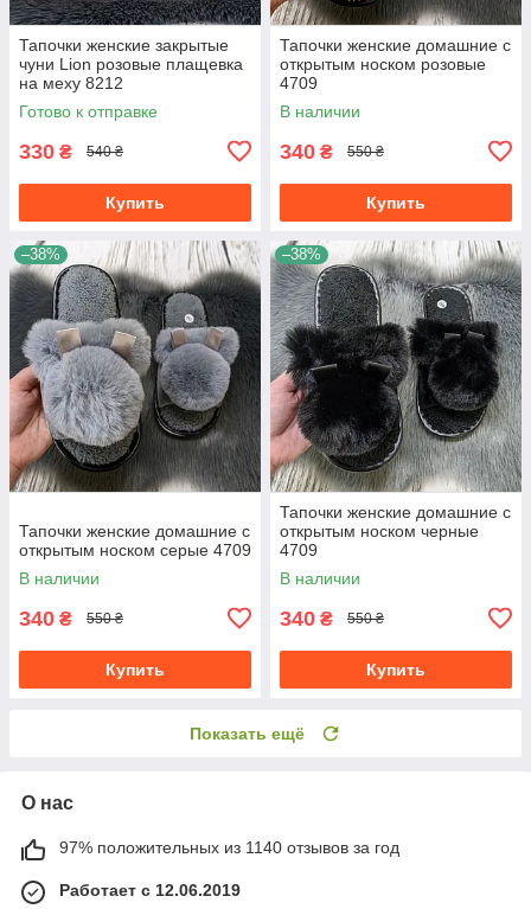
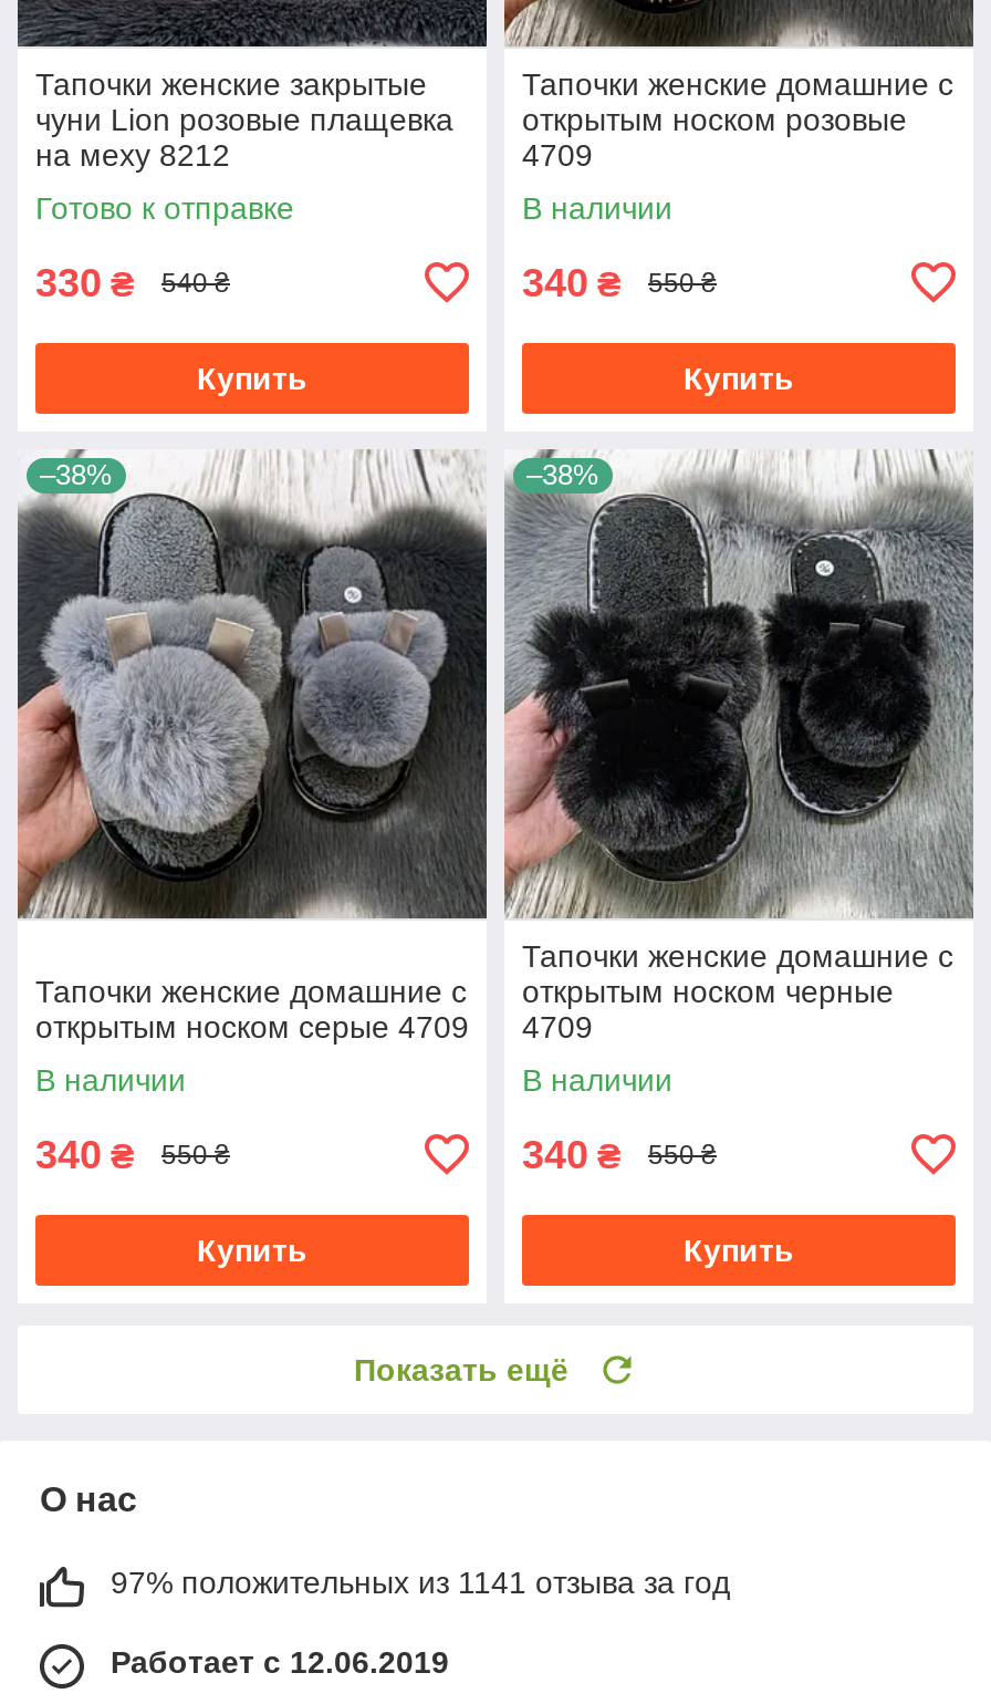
- 97% положительных из 1140 отзывов за год
+ 97% положительных из 1141 отзыва за год
